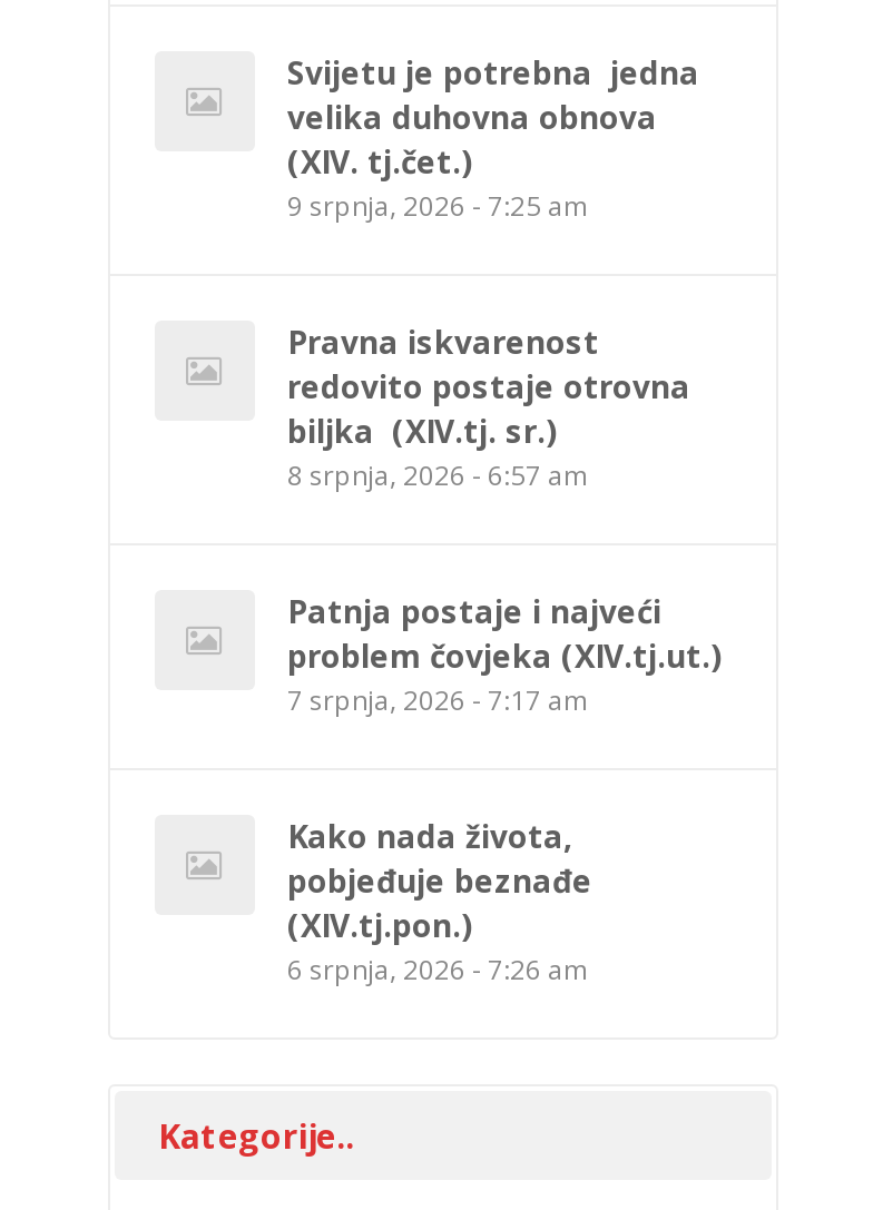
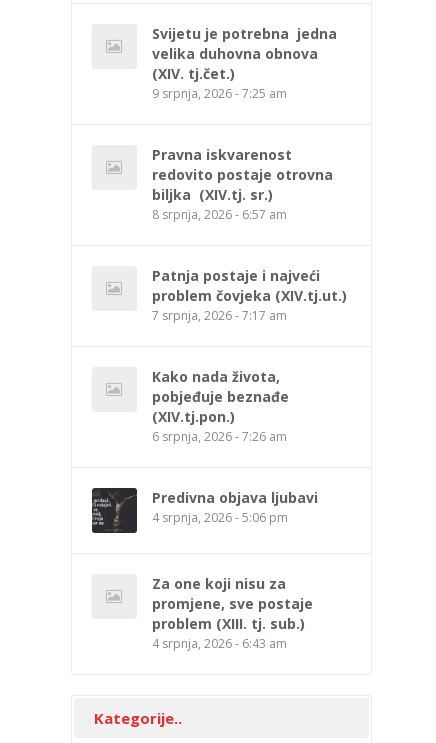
+ [image]
+ Predivna objava ljubavi
+ 4 srpnja, 2026 - 5:06 pm

+ Za one koji nisu za
+ promjene, sve postaje
+ problem (XIII. tj. sub.)
+ 4 srpnja, 2026 - 6:43 am
